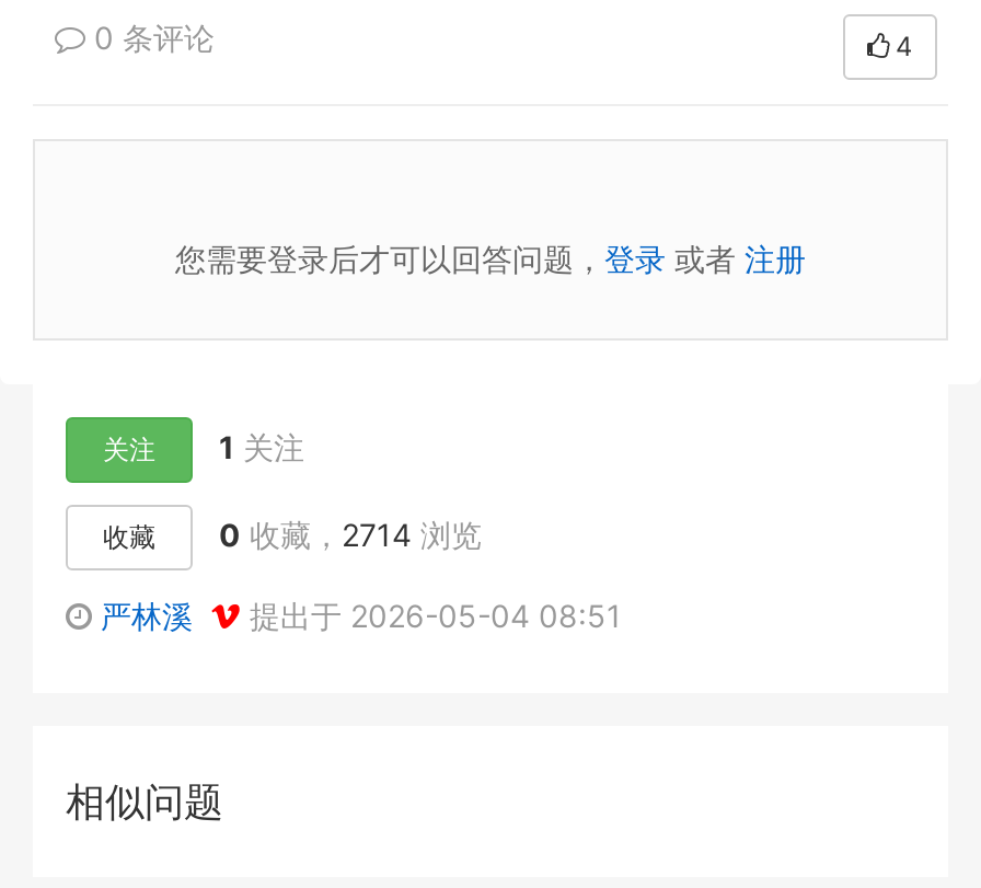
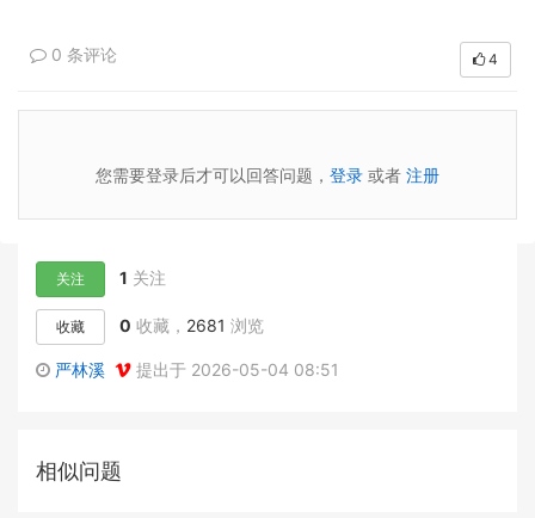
- 收藏 0收藏，2714浏览
+ 收藏 0收藏，2681浏览
